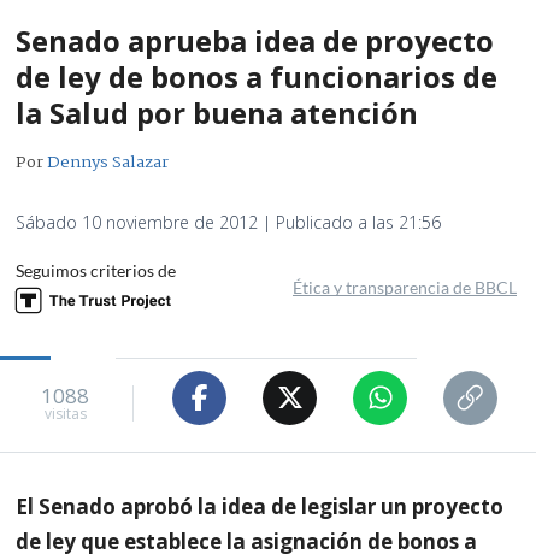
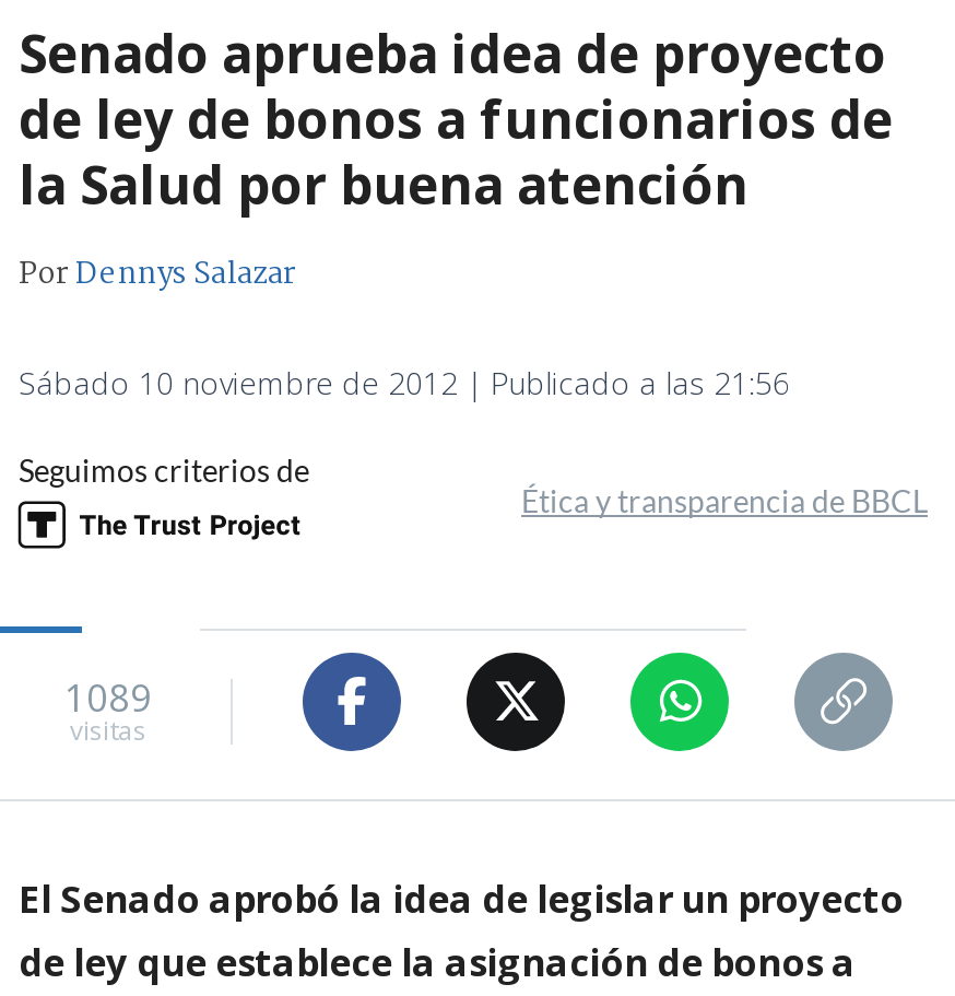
- 1088
+ 1089
